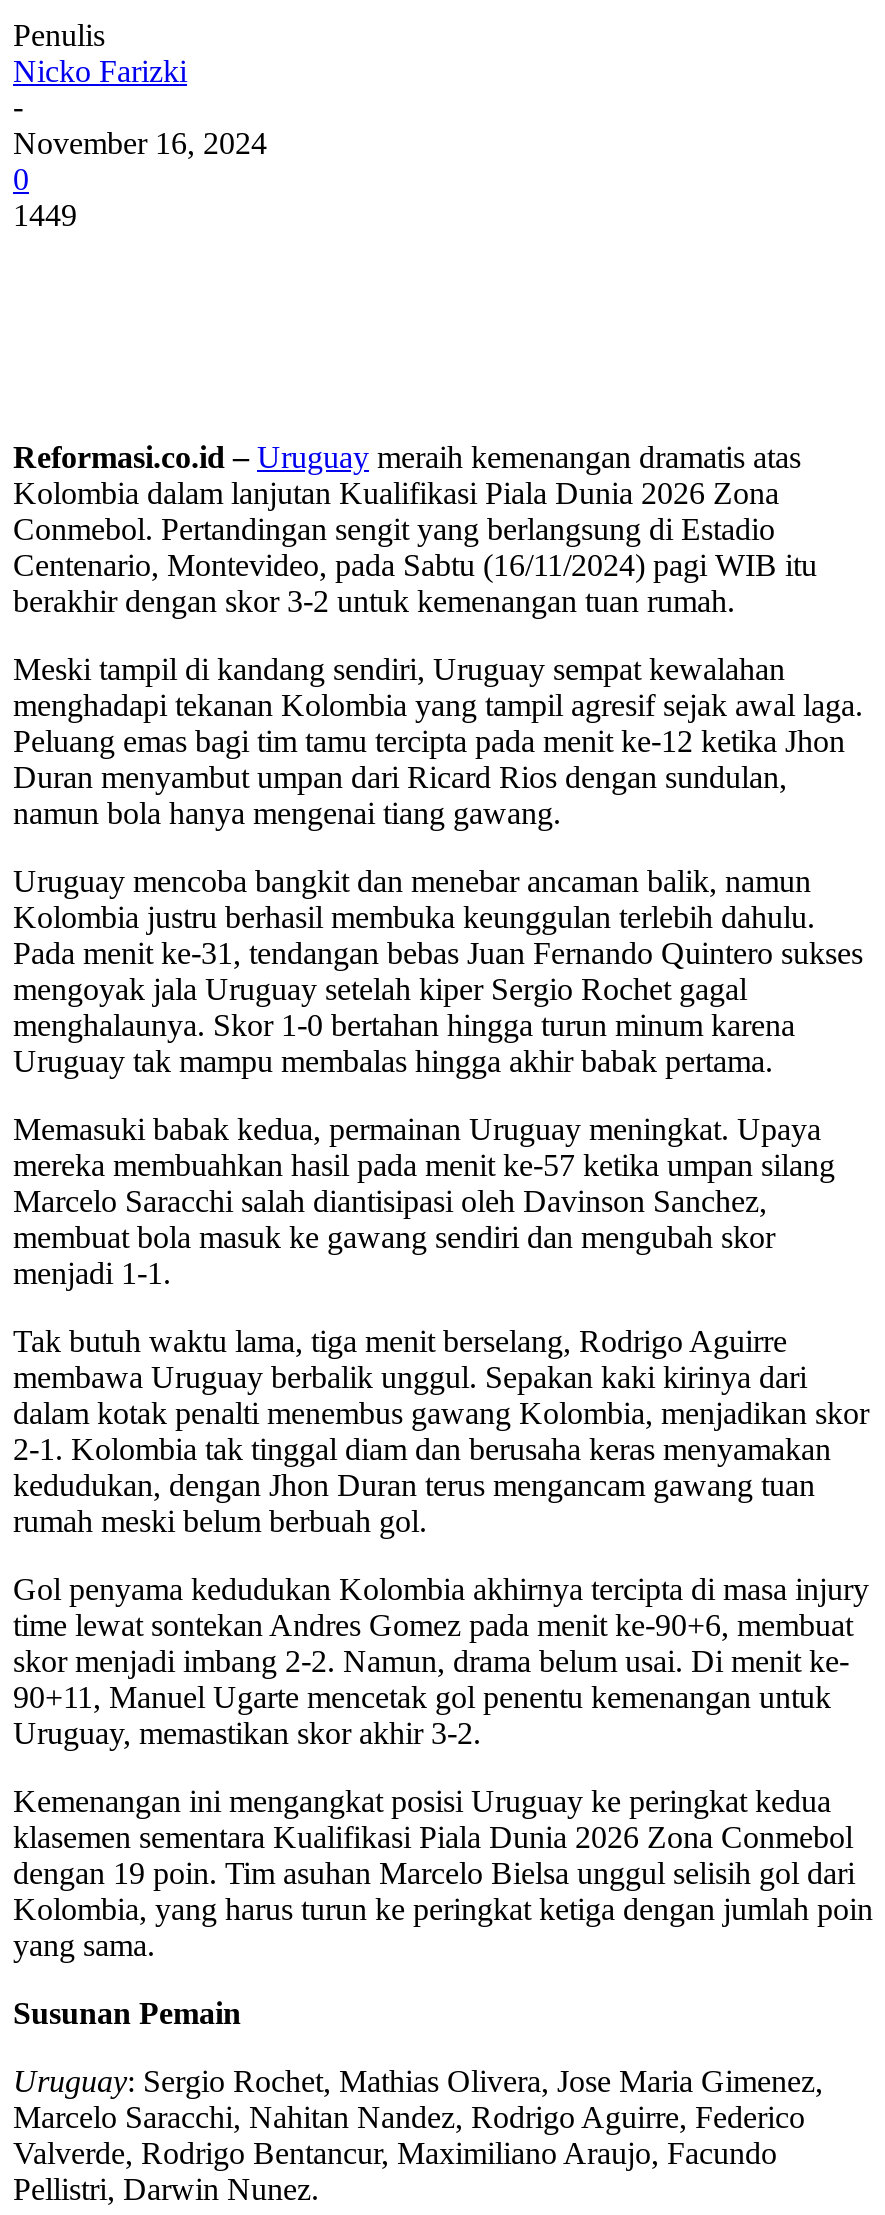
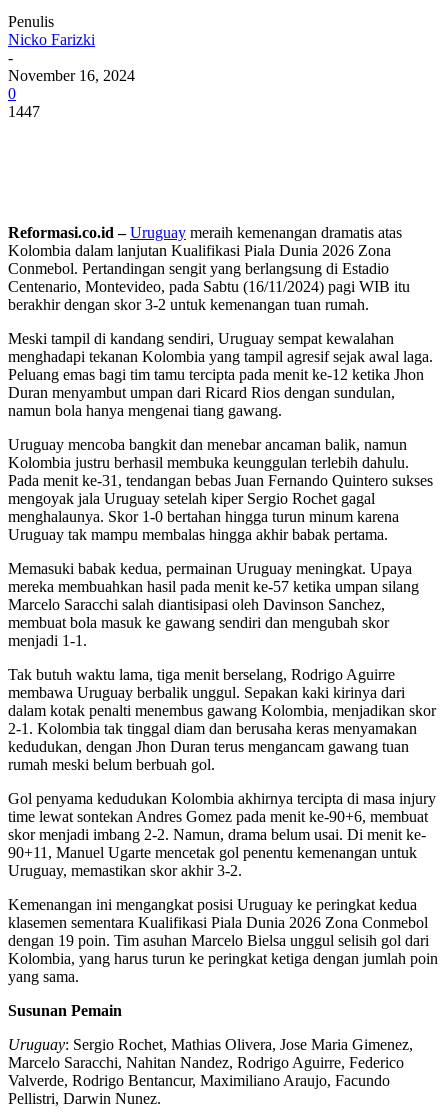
- 1449
+ 1447
